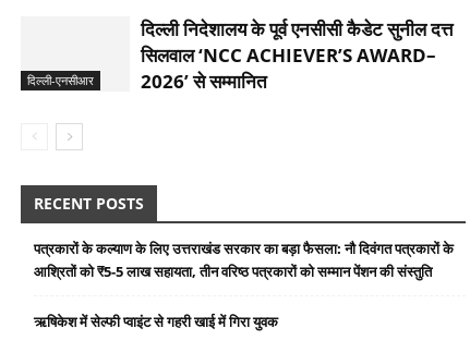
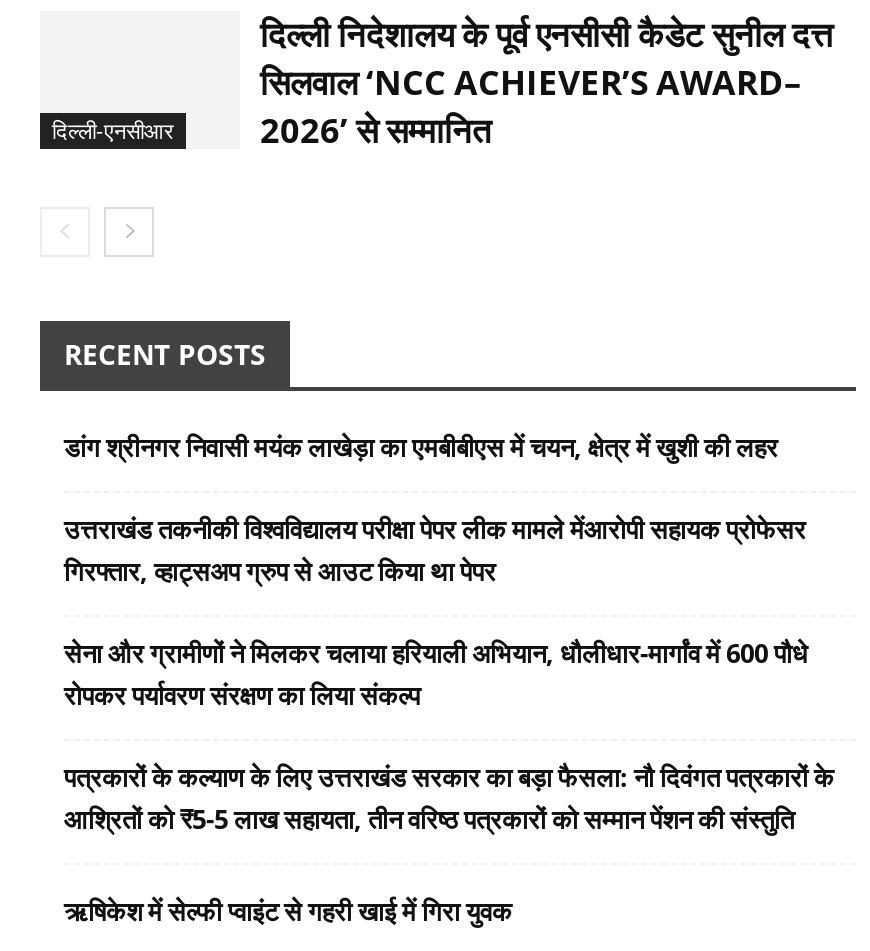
+ डांग श्रीनगर निवासी मयंक लाखेड़ा का एमबीबीएस में चयन, क्षेत्र में खुशी की लहर
+ उत्तराखंड तकनीकी विश्वविद्यालय परीक्षा पेपर लीक मामले मेंआरोपी सहायक प्रोफेसर
+ गिरफ्तार, व्हाट्सअप ग्रुप से आउट किया था पेपर
+ सेना और ग्रामीणों ने मिलकर चलाया हरियाली अभियान, धौलीधार-मार्गांव में 600 पौधे
+ रोपकर पर्यावरण संरक्षण का लिया संकल्प
